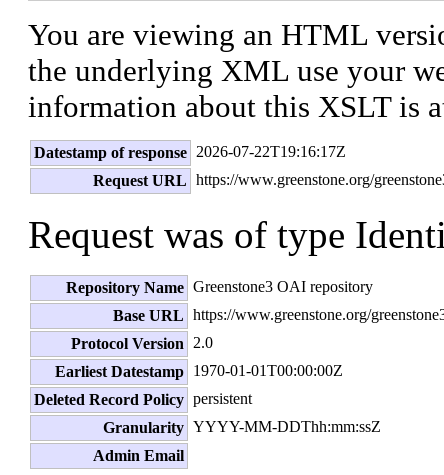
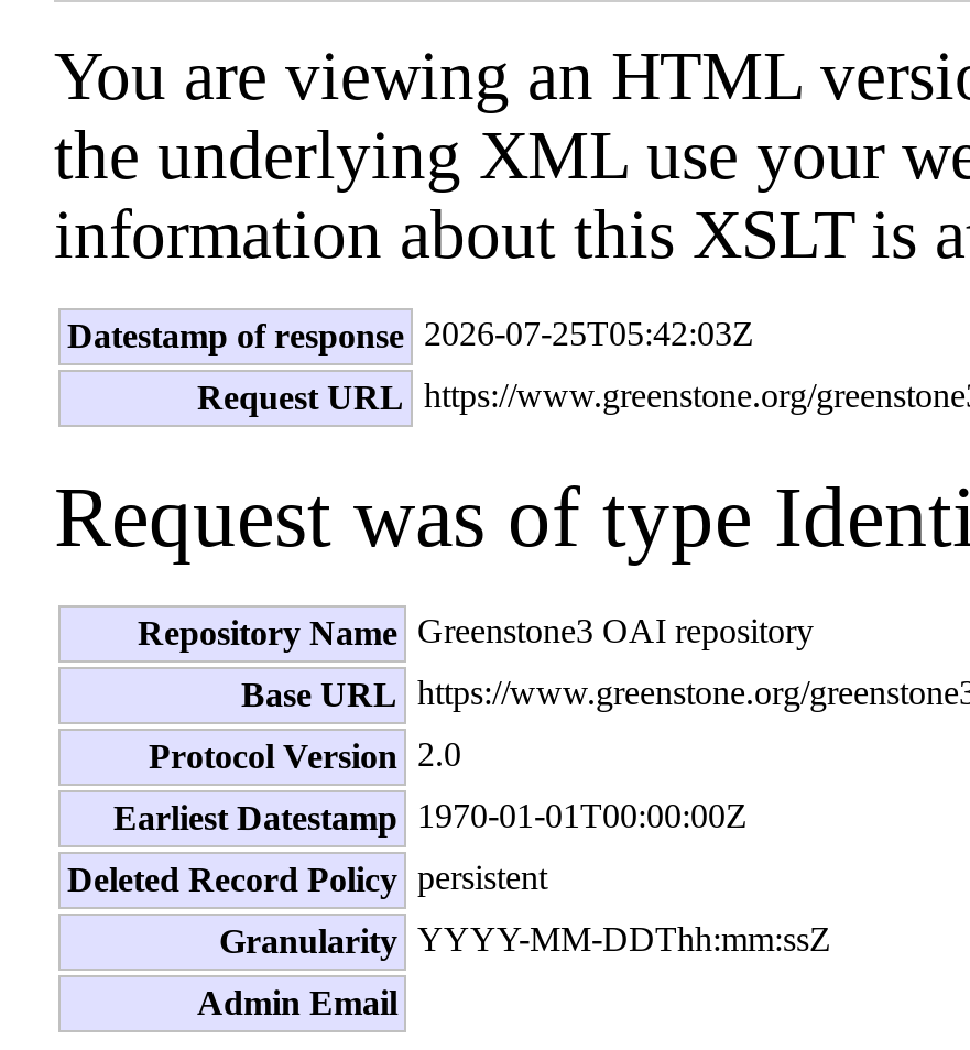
- Datestamp of response 2026-07-22T19:16:17Z
+ Datestamp of response 2026-07-25T05:42:03Z
